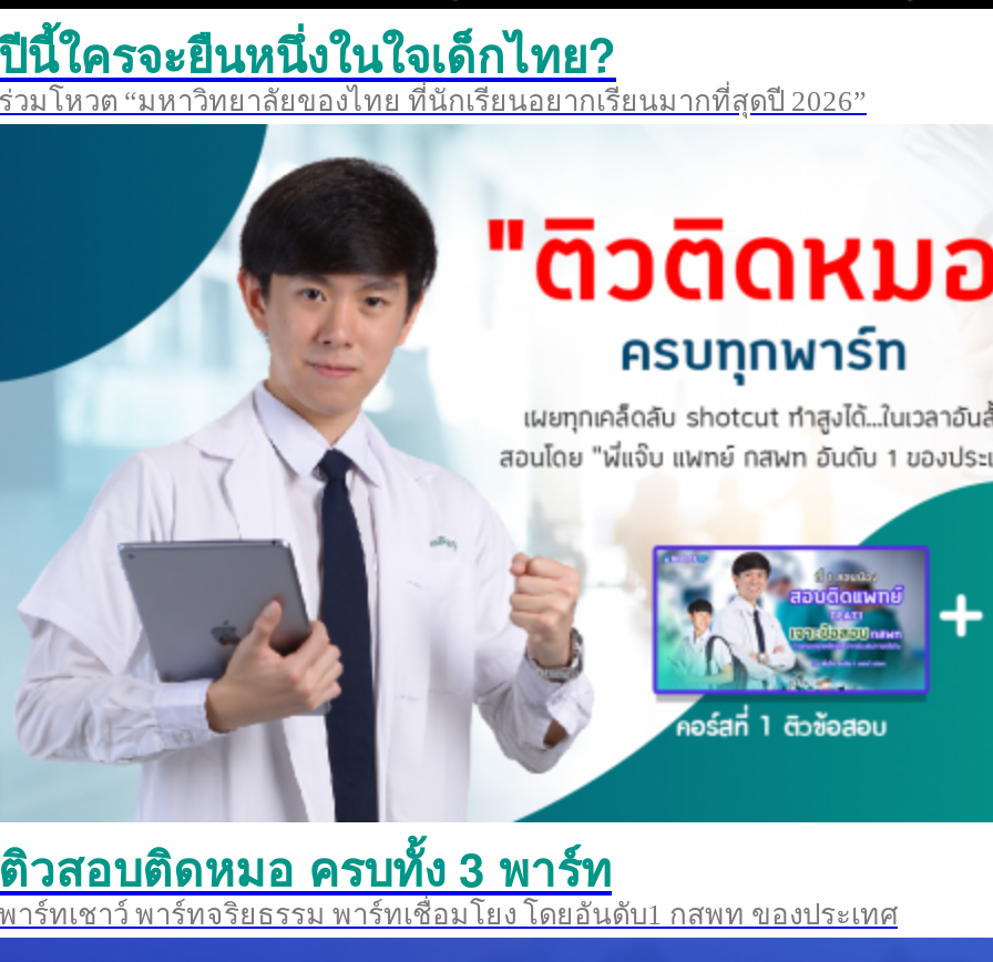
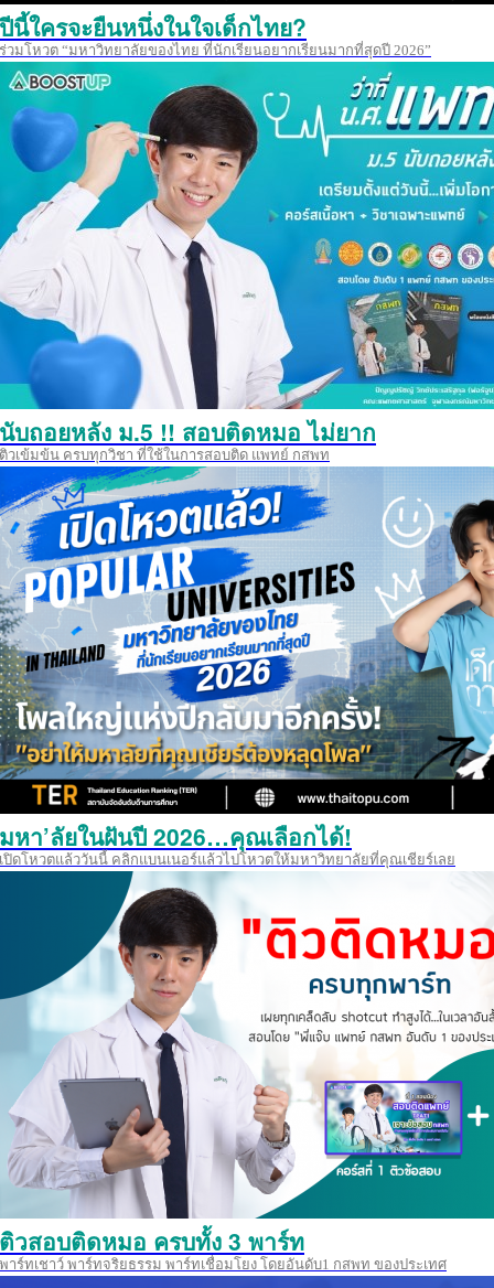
+ [image]
+ นับถอยหลัง ม.5 !! สอบติดหมอ ไม่ยาก
+ ติวเข้มข้น ครบทุกวิชา ที่ใช้ในการสอบติด แพทย์ กสพท

+ [image]
+ มหา’ลัยในฝันปี 2026…คุณเลือกได้!
+ เปิดโหวตแล้ววันนี้ คลิกแบนเนอร์แล้วไปโหวตให้มหาวิทยาลัยที่คุณเชียร์เลย
